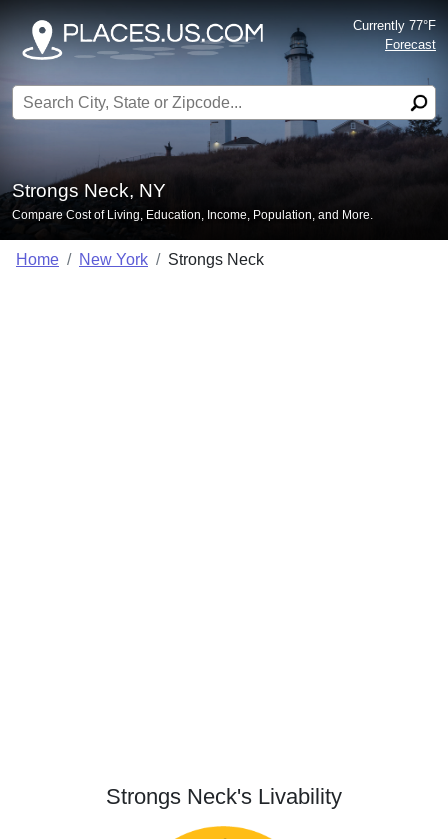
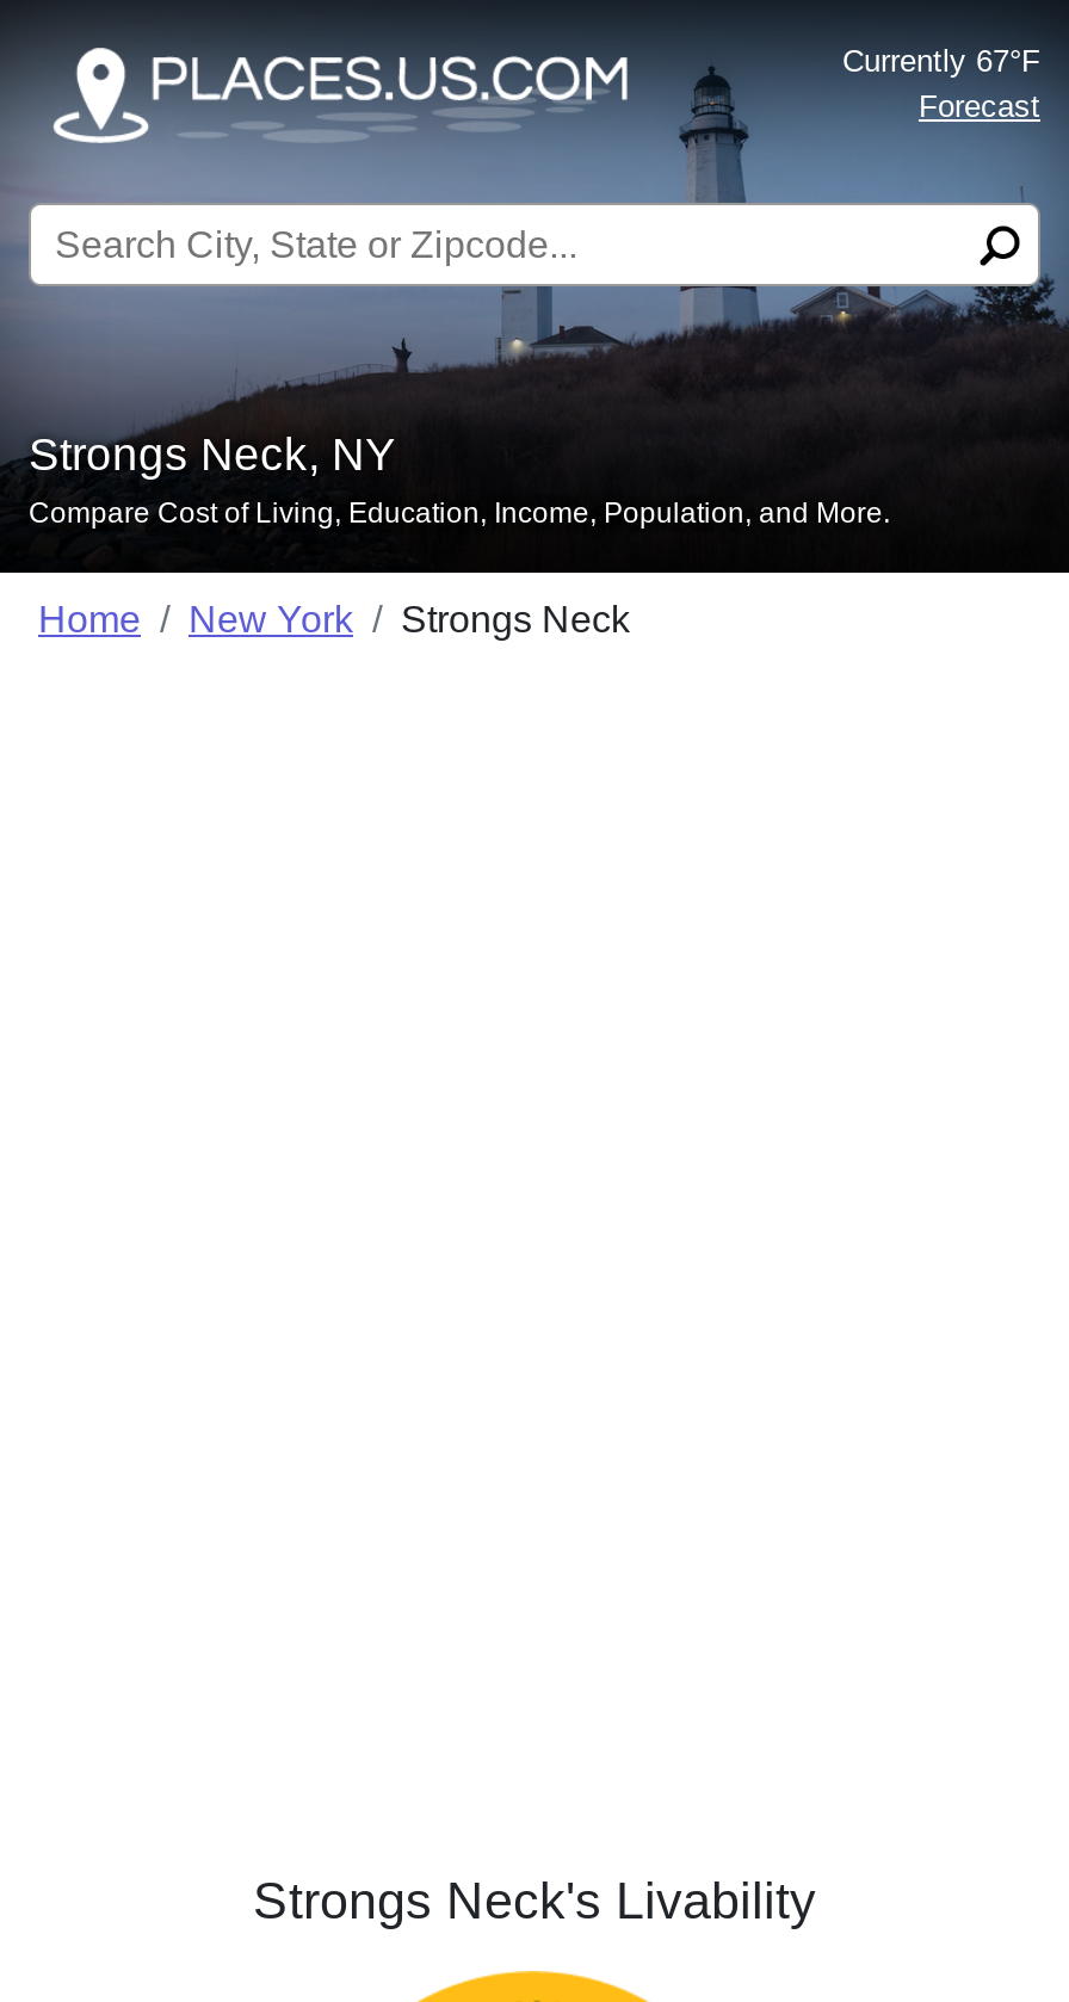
- Currently 77°F
+ Currently 67°F
